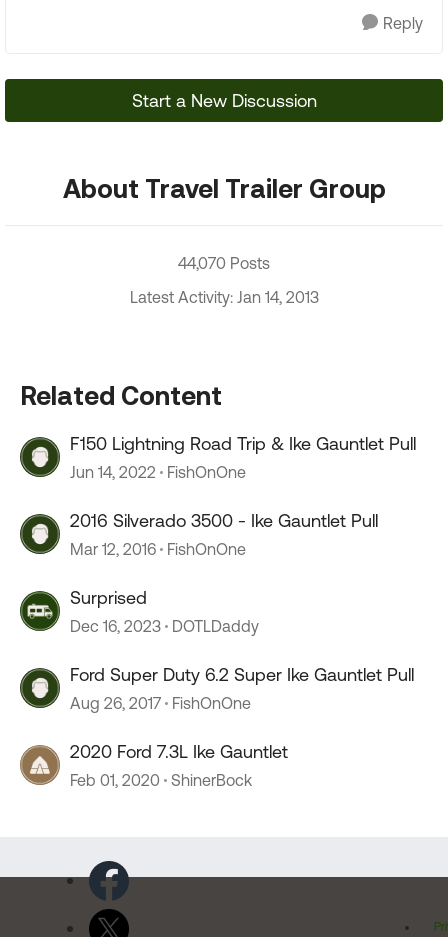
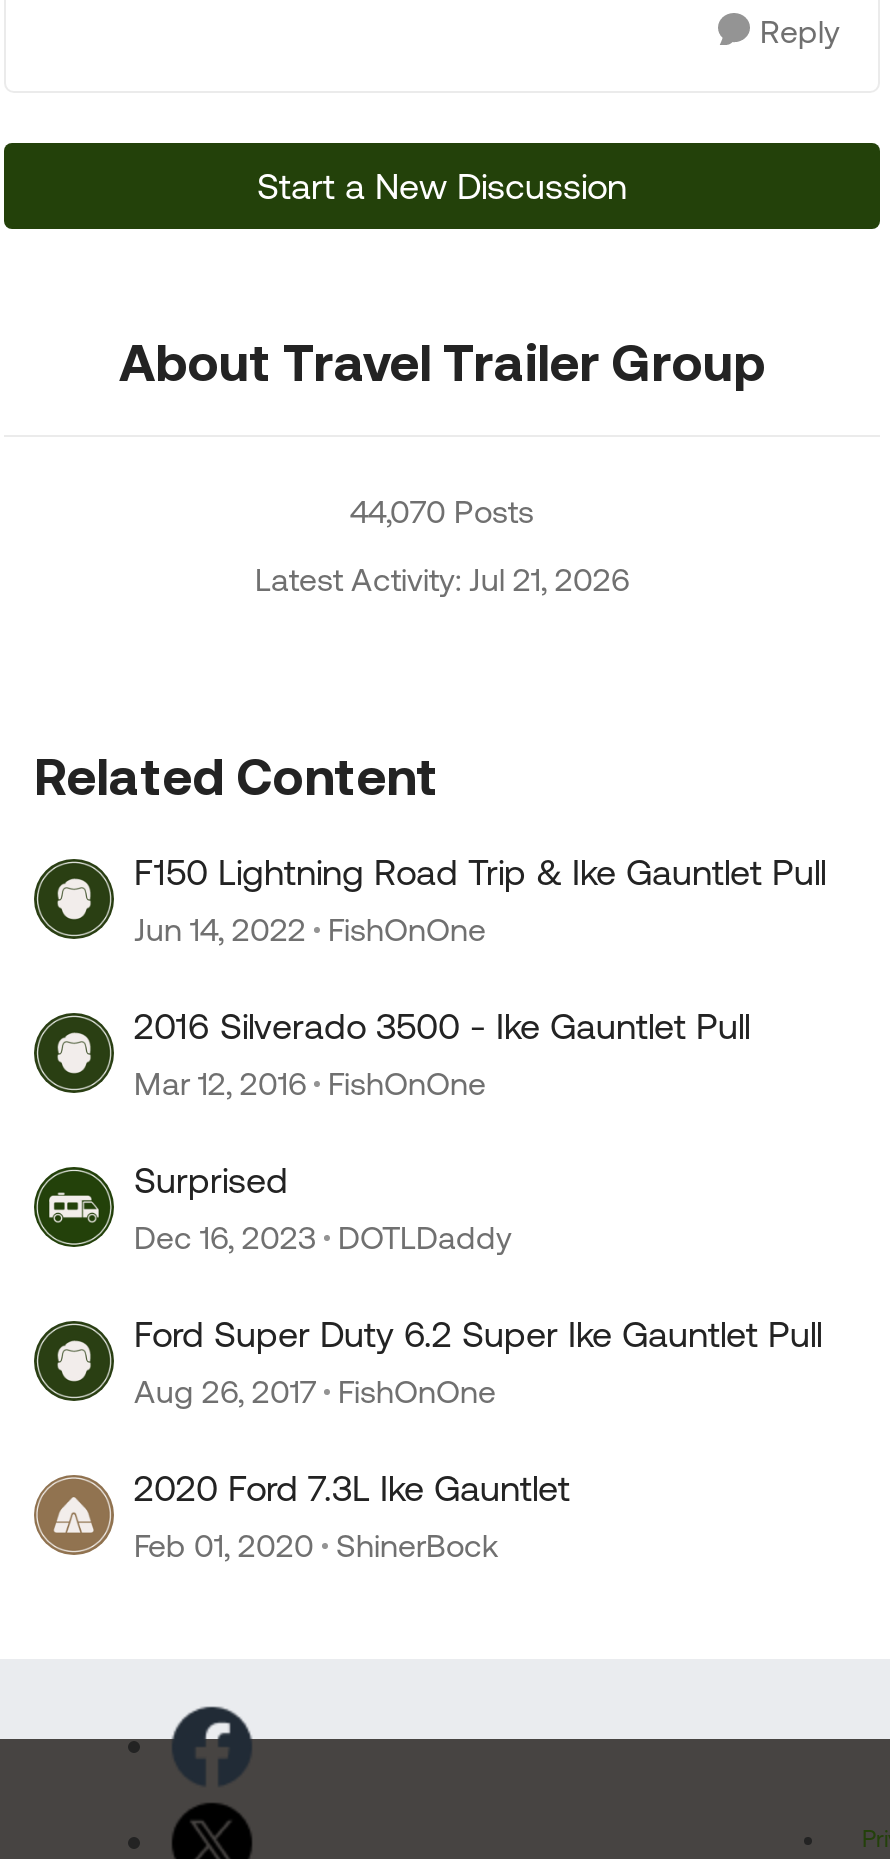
- Latest Activity: Jan 14, 2013
+ Latest Activity: Jul 21, 2026
